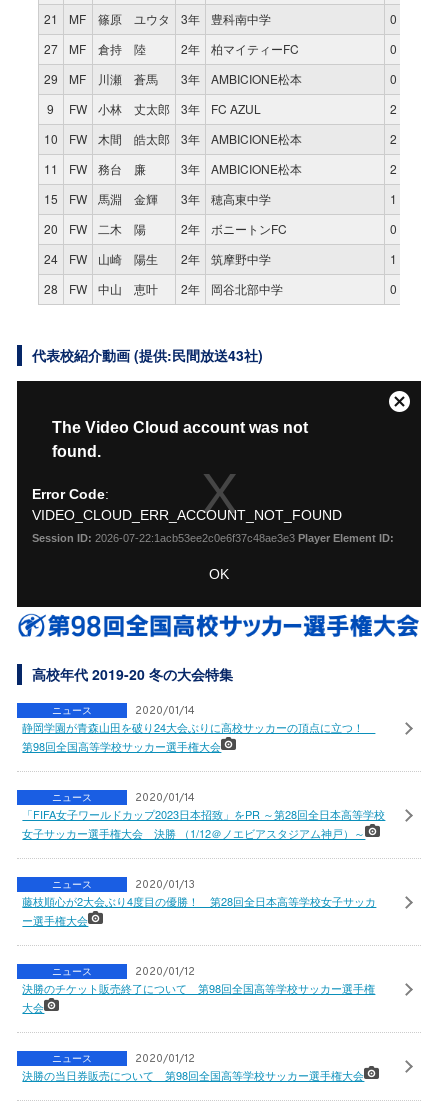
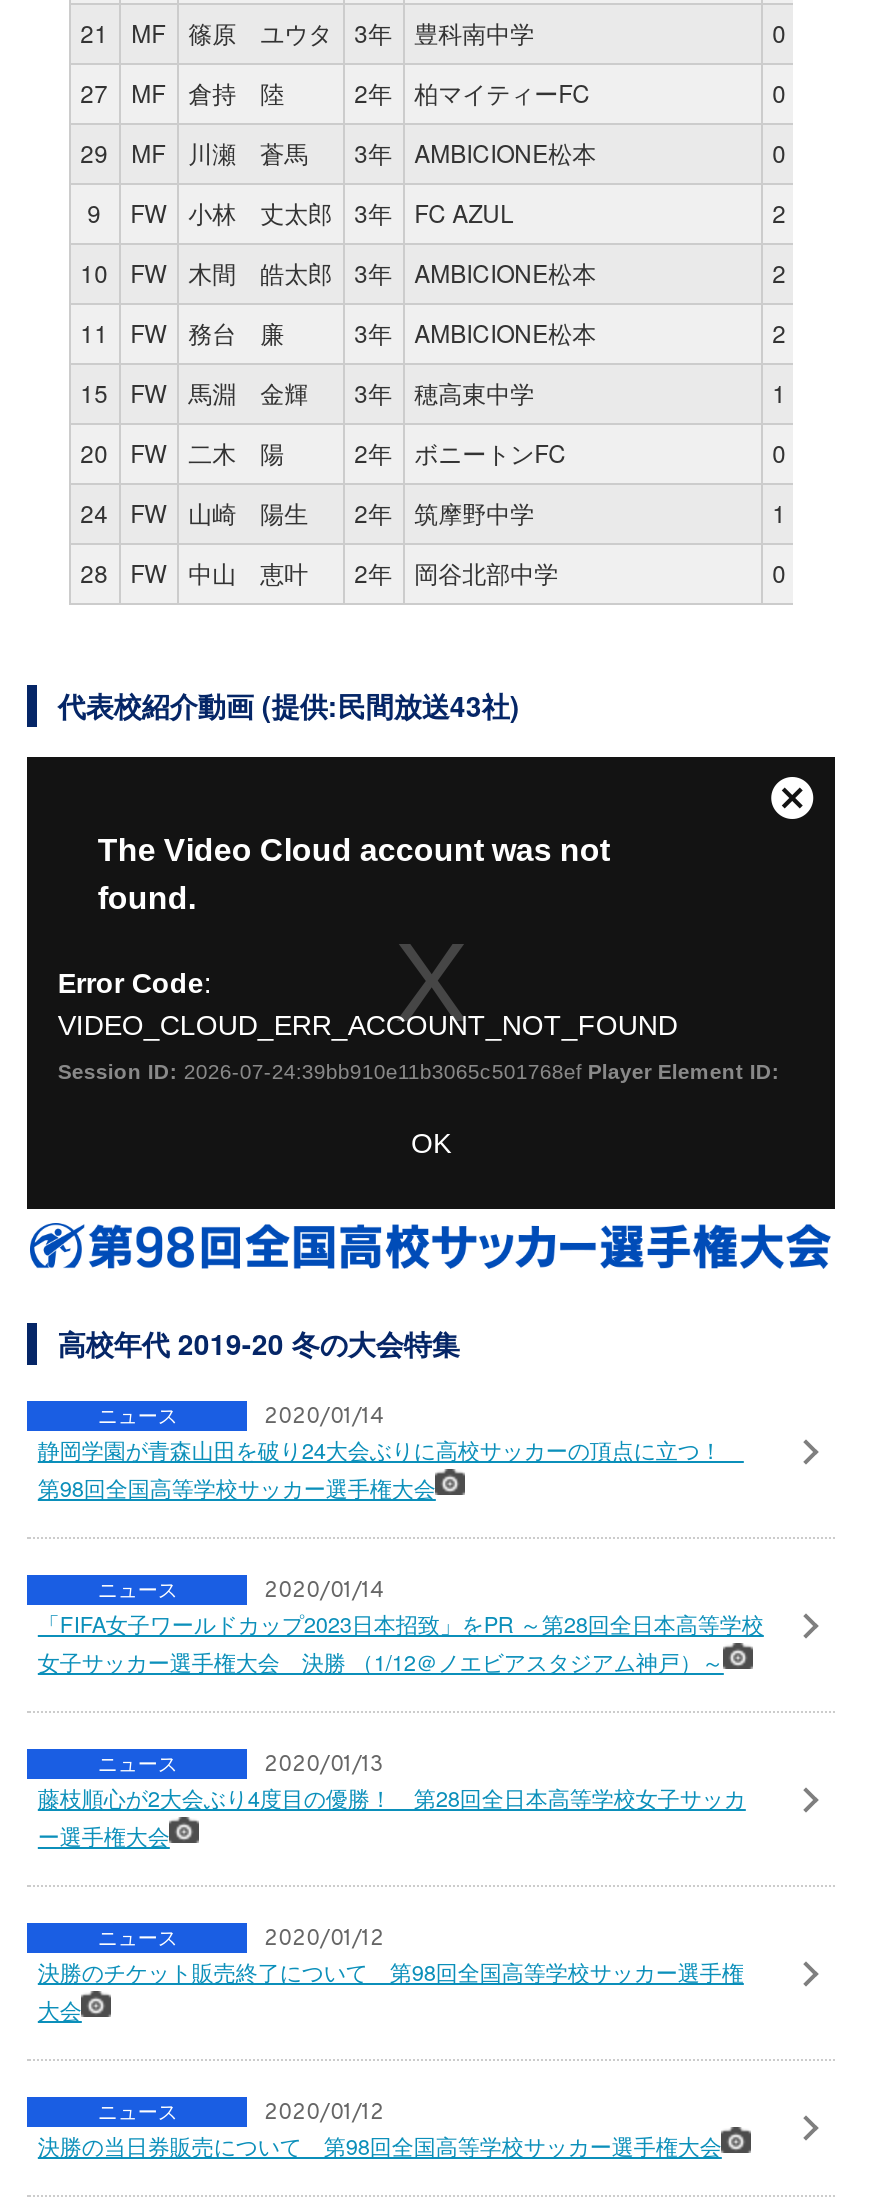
- Session ID: 2026-07-22:1acb53ee2c0e6f37c48ae3e3 Player Element ID:
+ Session ID: 2026-07-24:39bb910e11b3065c501768ef Player Element ID:
